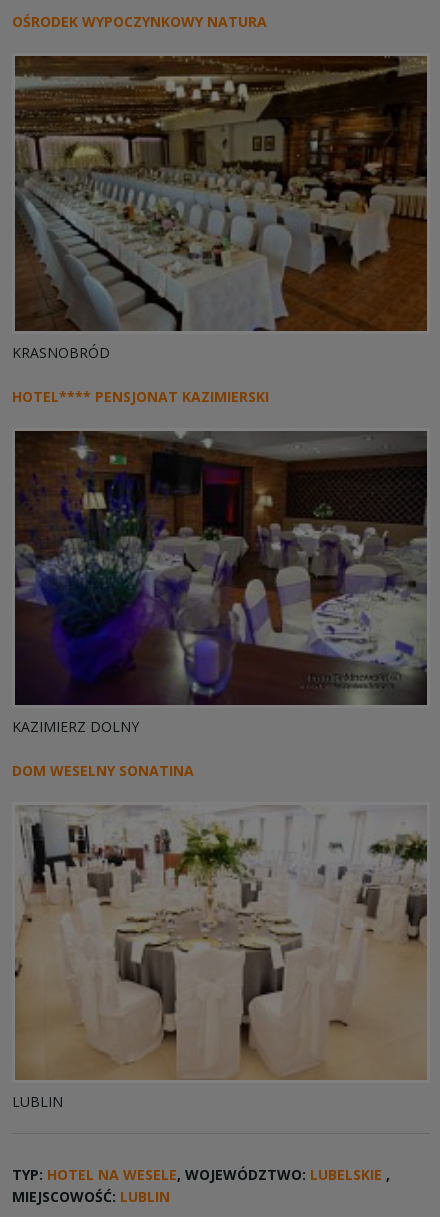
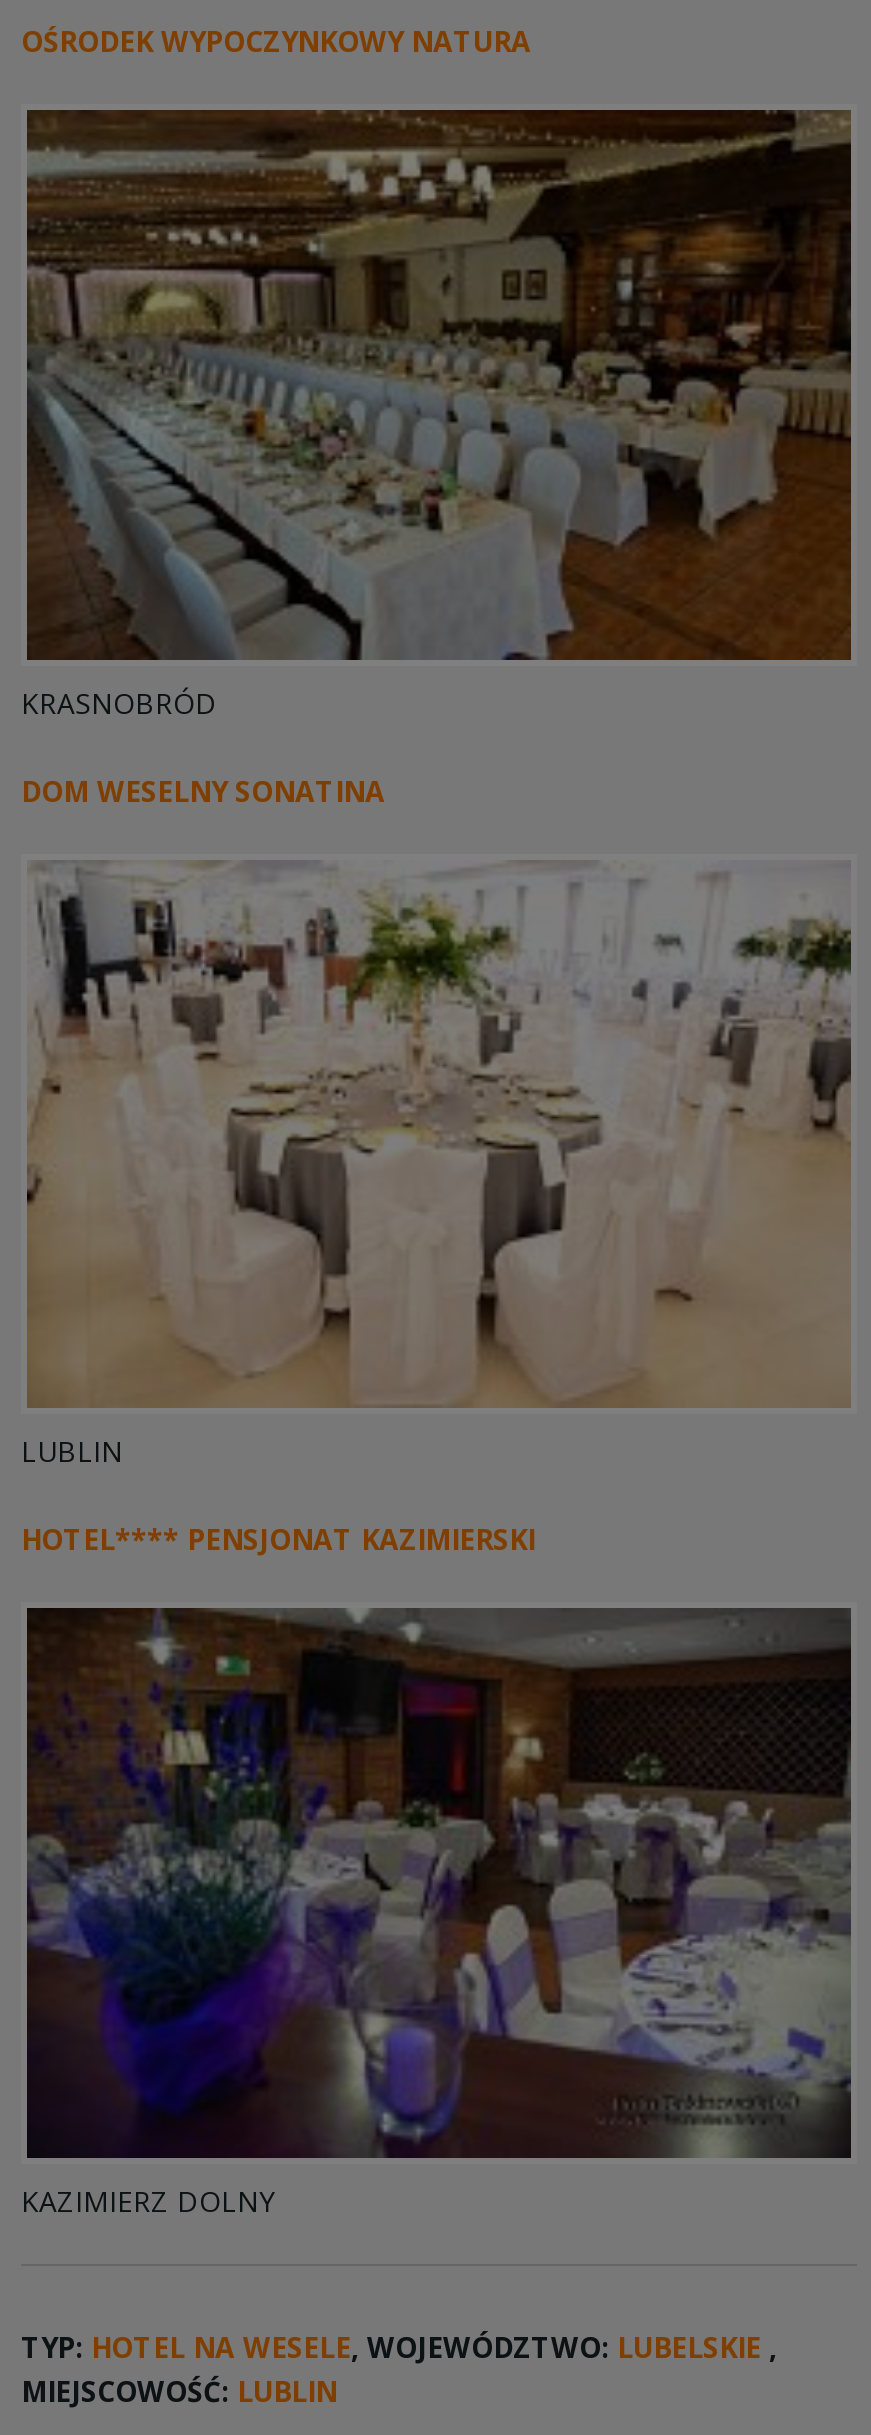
moved down: [image] | HOTEL**** PENSJONAT KAZIMIERSKI | KAZIMIERZ DOLNY

moved up: DOM WESELNY SONATINA

moved up: [image] | LUBLIN
